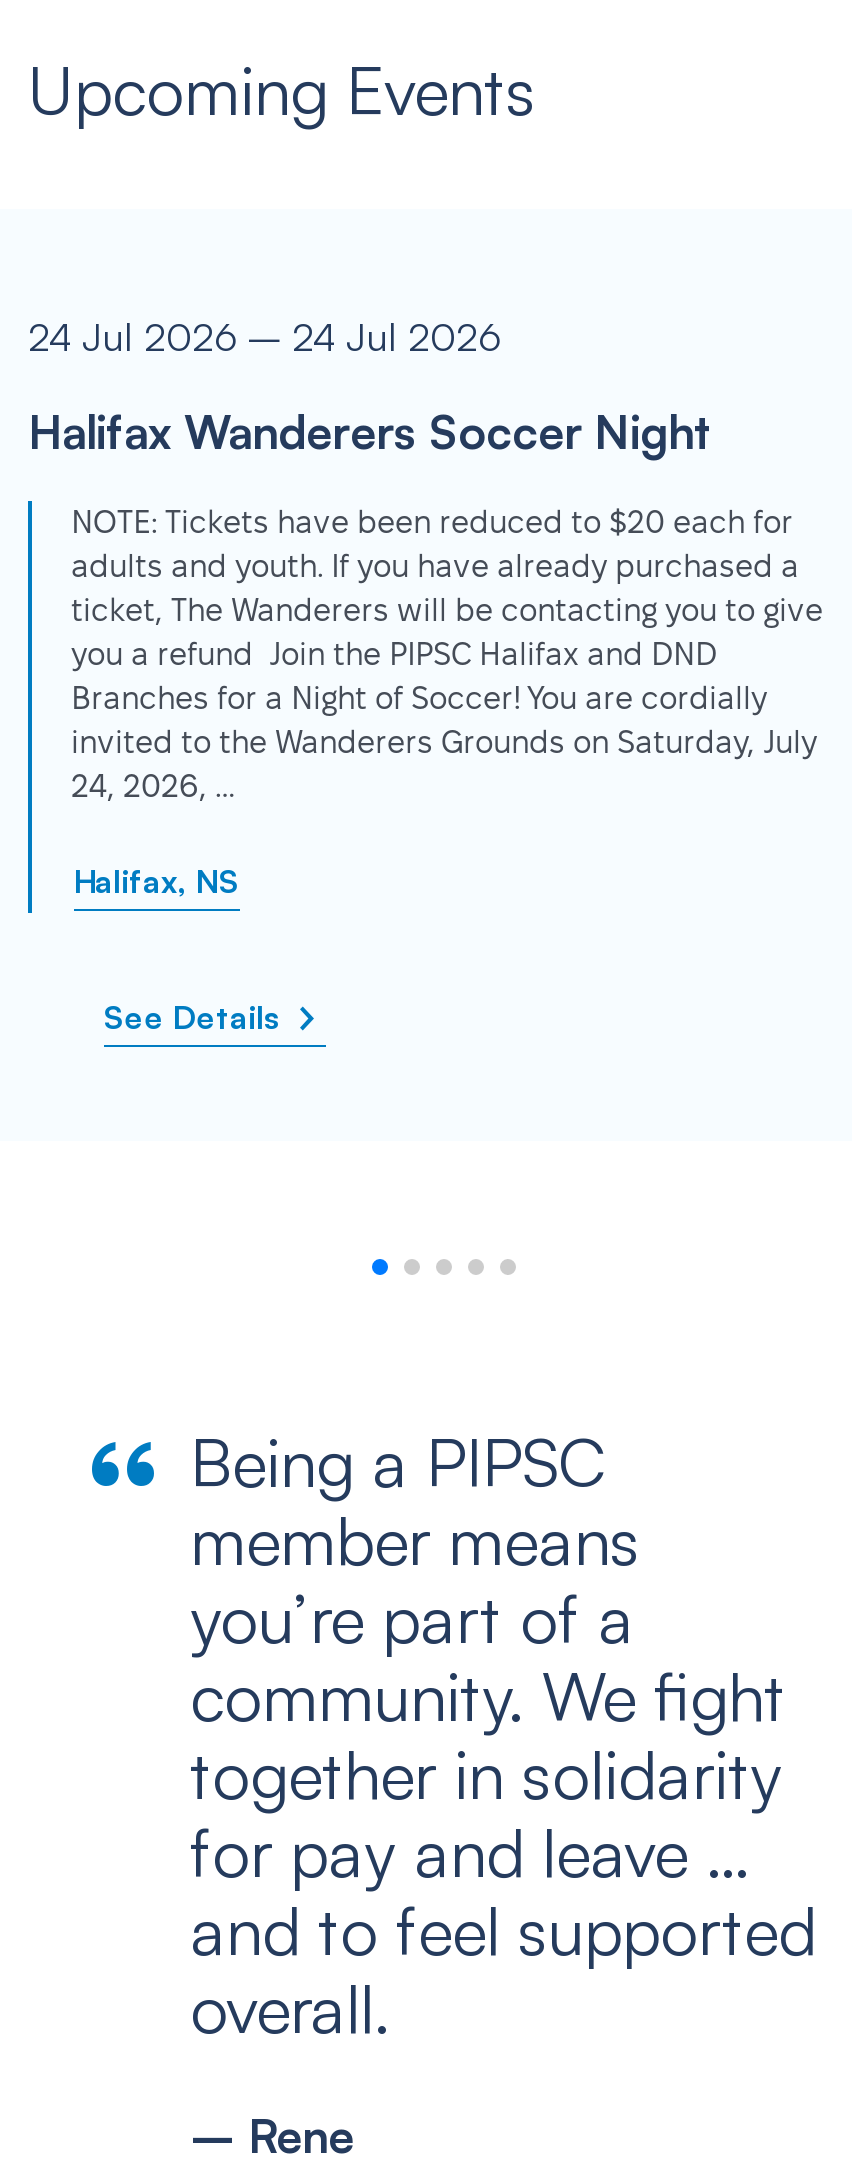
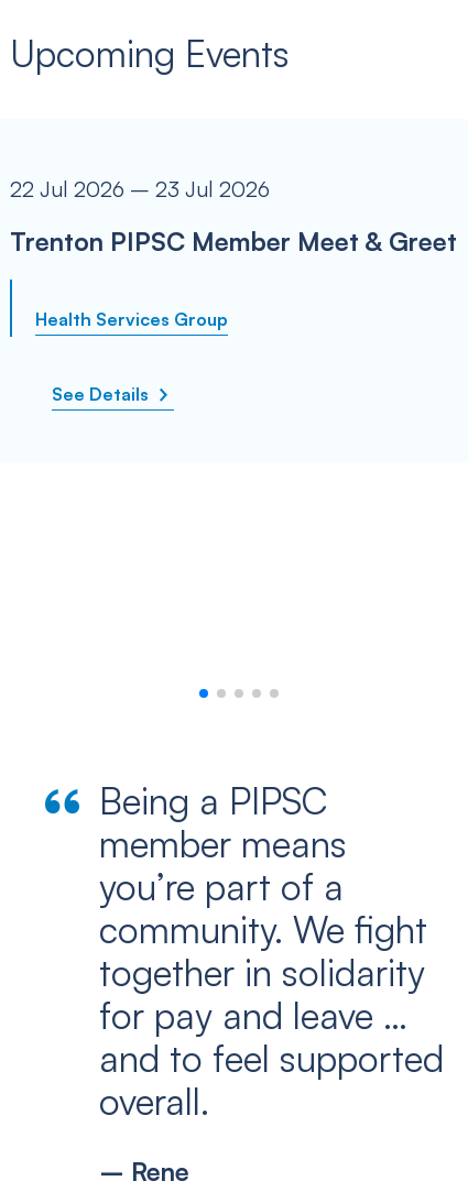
- 24 Jul 2026 – 24 Jul 2026
- Halifax Wanderers Soccer Night
- NOTE: Tickets have been reduced to $20 each for
- adults and youth. If you have already purchased a
- ticket, The Wanderers will be contacting you to give
- you a refund Join the PIPSC Halifax and DND
- Branches for a Night of Soccer! You are cordially
- invited to the Wanderers Grounds on Saturday, July
- 24, 2026, …
- Halifax, NS
+ 22 Jul 2026 – 23 Jul 2026
+ Trenton PIPSC Member Meet & Greet
+ Health Services Group

moved up: See Details
